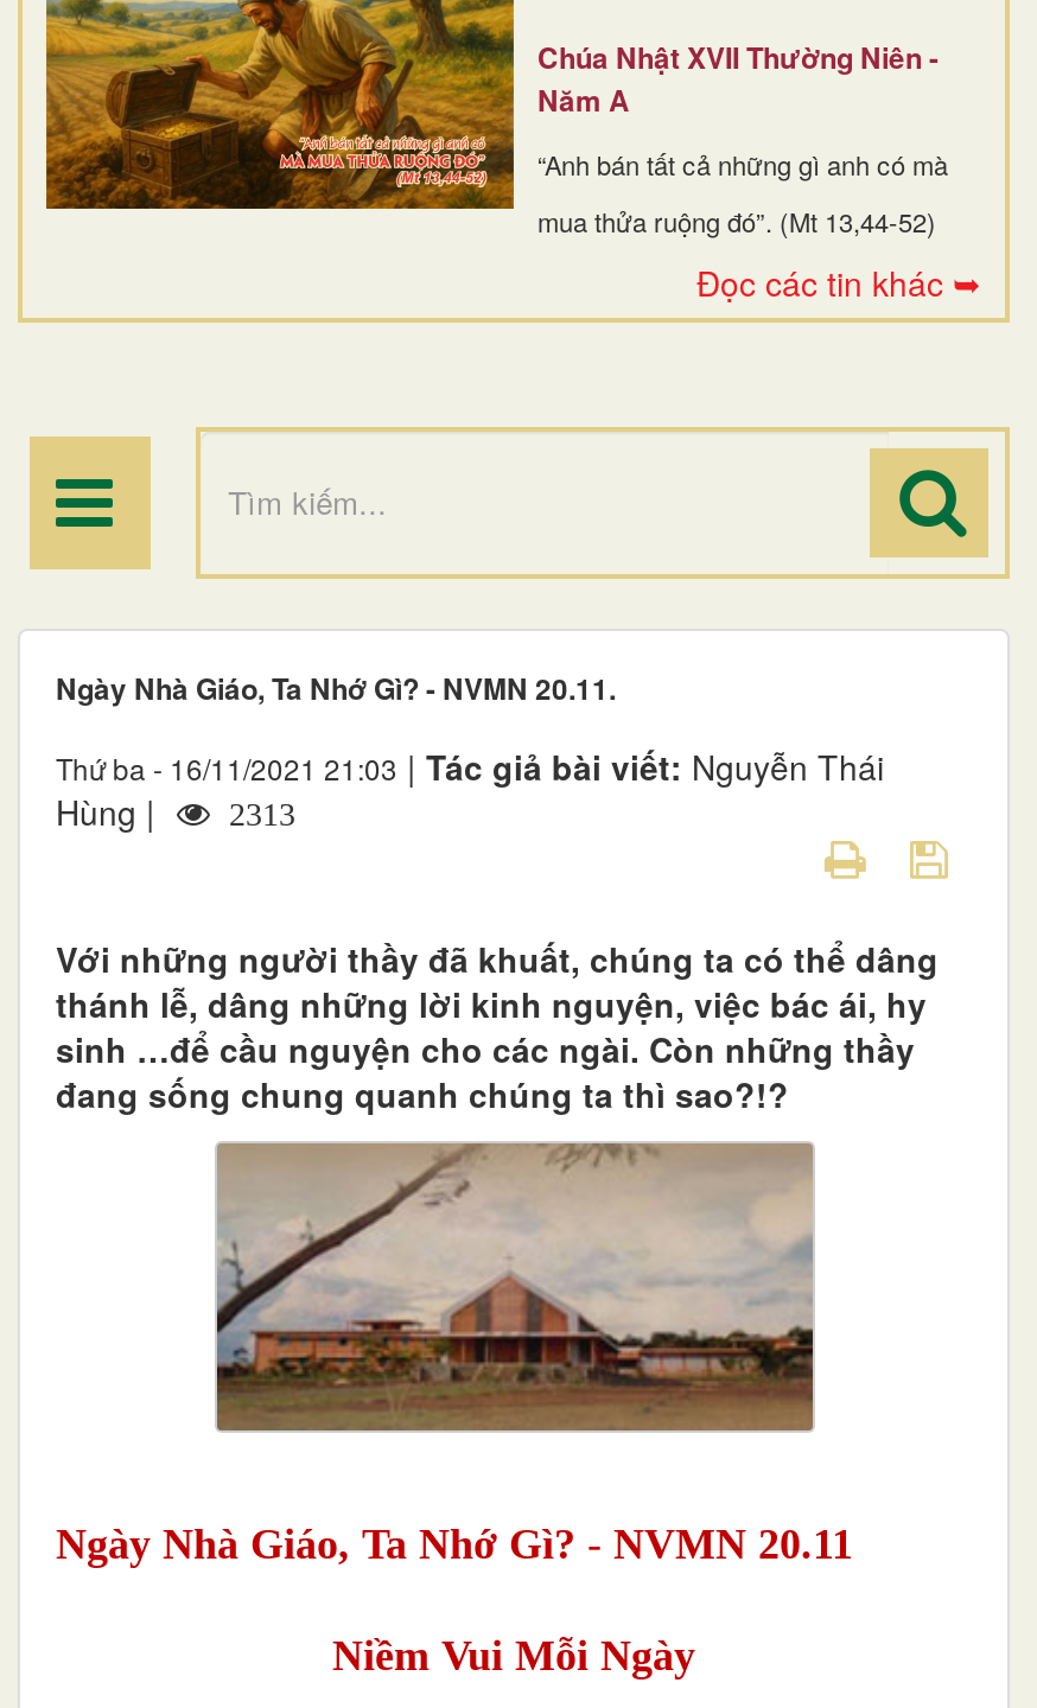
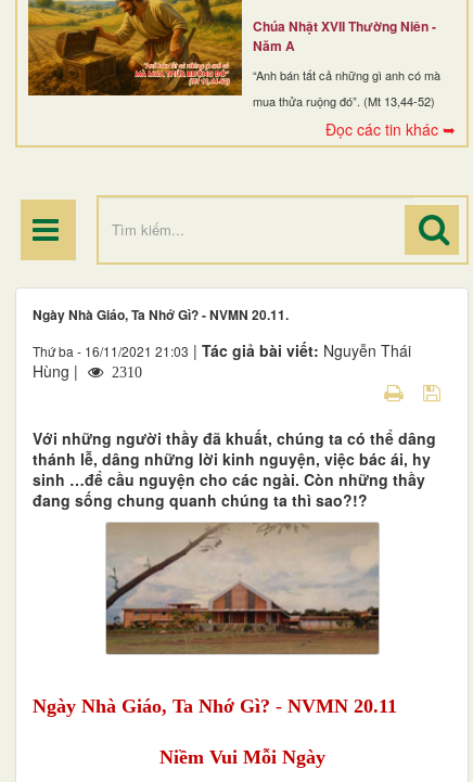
- 2313
+ 2310
